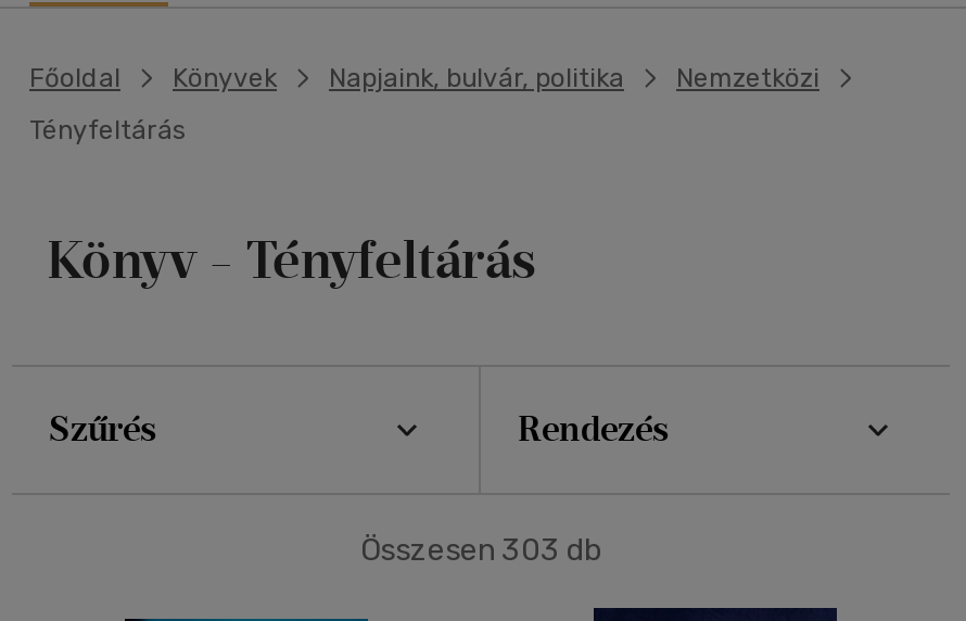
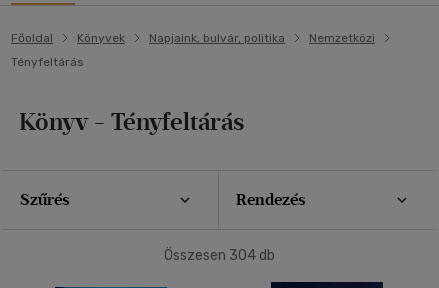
- Összesen 303 db
+ Összesen 304 db
